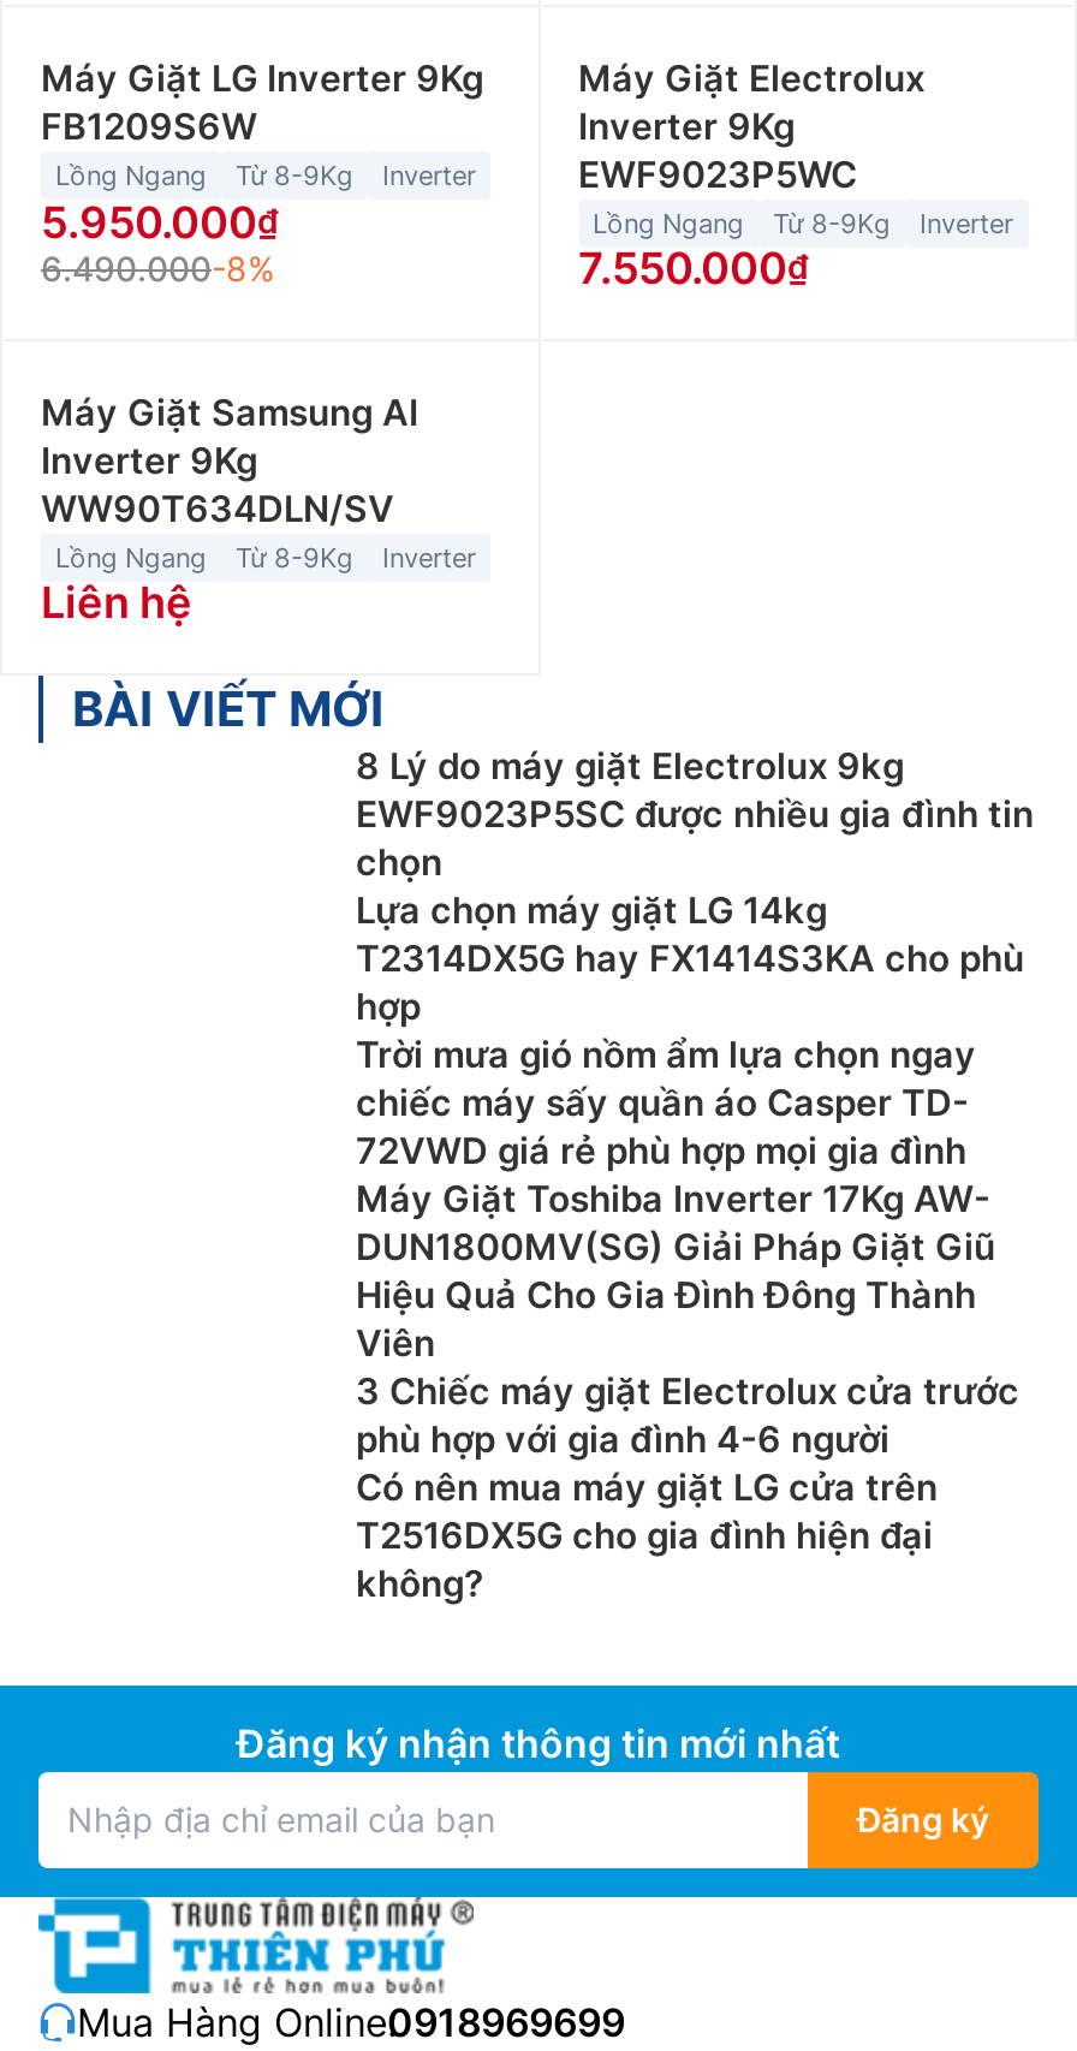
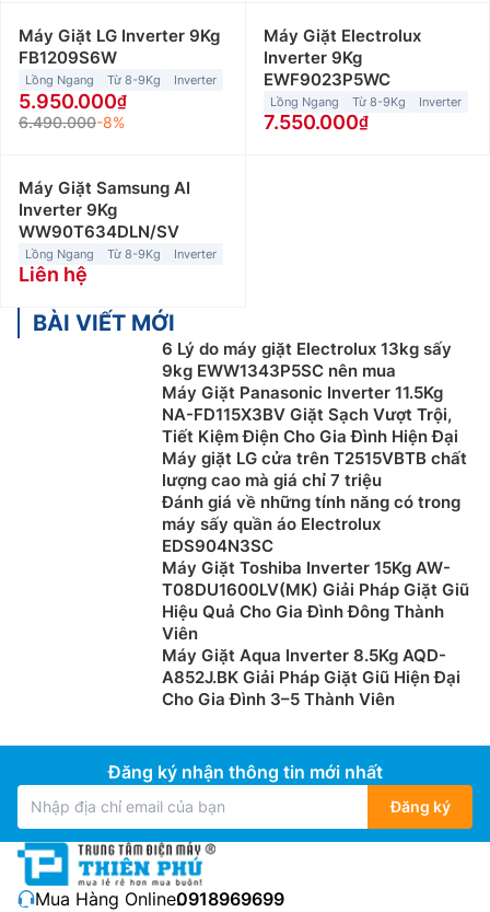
- 8 Lý do máy giặt Electrolux 9kg
- EWF9023P5SC được nhiều gia đình tin
- chọn
- Lựa chọn máy giặt LG 14kg
- T2314DX5G hay FX1414S3KA cho phù
- hợp
- Trời mưa gió nồm ẩm lựa chọn ngay
- chiếc máy sấy quần áo Casper TD-
- 72VWD giá rẻ phù hợp mọi gia đình
- Máy Giặt Toshiba Inverter 17Kg AW-
- DUN1800MV(SG) Giải Pháp Giặt Giũ
+ 6 Lý do máy giặt Electrolux 13kg sấy
+ 9kg EWW1343P5SC nên mua
+ Máy Giặt Panasonic Inverter 11.5Kg
+ NA-FD115X3BV Giặt Sạch Vượt Trội,
+ Tiết Kiệm Điện Cho Gia Đình Hiện Đại
+ Máy giặt LG cửa trên T2515VBTB chất
+ lượng cao mà giá chỉ 7 triệu
+ Đánh giá về những tính năng có trong
+ máy sấy quần áo Electrolux
+ EDS904N3SC
+ Máy Giặt Toshiba Inverter 15Kg AW-
+ T08DU1600LV(MK) Giải Pháp Giặt Giũ

moved down: Hiệu Quả Cho Gia Đình Đông Thành | Viên

- 3 Chiếc máy giặt Electrolux cửa trước
- phù hợp với gia đình 4-6 người
- Có nên mua máy giặt LG cửa trên
- T2516DX5G cho gia đình hiện đại
- không?
+ Máy Giặt Aqua Inverter 8.5Kg AQD-
+ A852J.BK Giải Pháp Giặt Giũ Hiện Đại
+ Cho Gia Đình 3–5 Thành Viên
